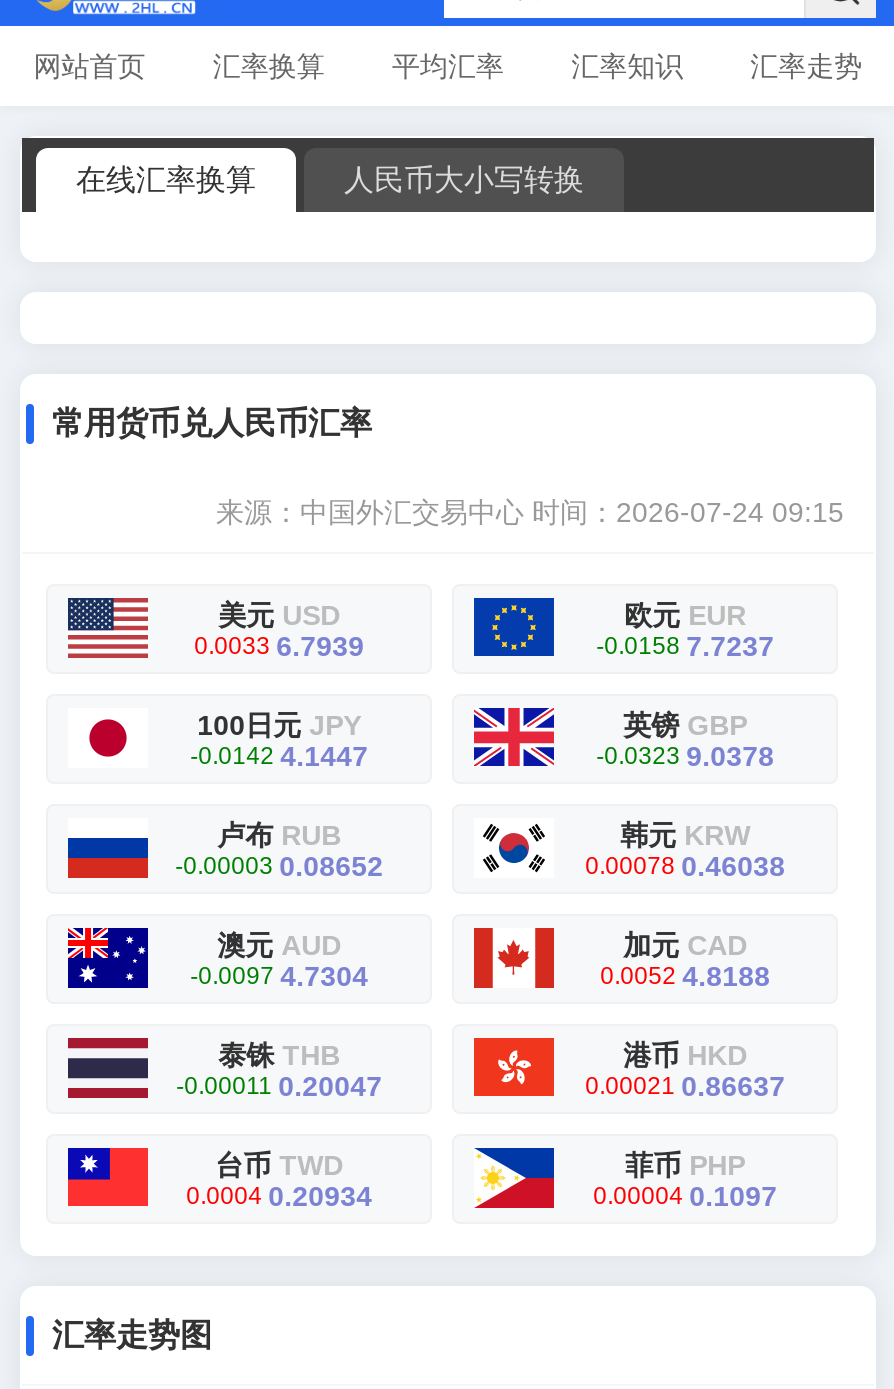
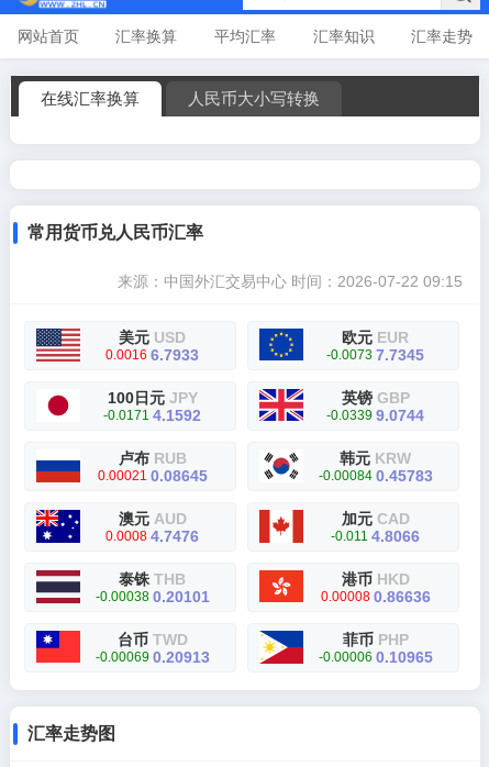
- 来源：中国外汇交易中心时间：2026-07-24 09:15
+ 来源：中国外汇交易中心时间：2026-07-22 09:15

- 0.0033 6.7939
+ 0.0016 6.7933

- -0.0158 7.7237
+ -0.0073 7.7345

- -0.0142 4.1447
+ -0.0171 4.1592

- -0.0323 9.0378
+ -0.0339 9.0744

- -0.00003 0.08652
+ 0.00021 0.08645

- 0.00078 0.46038
+ -0.00084 0.45783

- -0.0097 4.7304
+ 0.0008 4.7476

- 0.0052 4.8188
+ -0.011 4.8066

- -0.00011 0.20047
+ -0.00038 0.20101

- 0.00021 0.86637
+ 0.00008 0.86636

- 0.0004 0.20934
+ -0.00069 0.20913

- 0.00004 0.1097
+ -0.00006 0.10965
